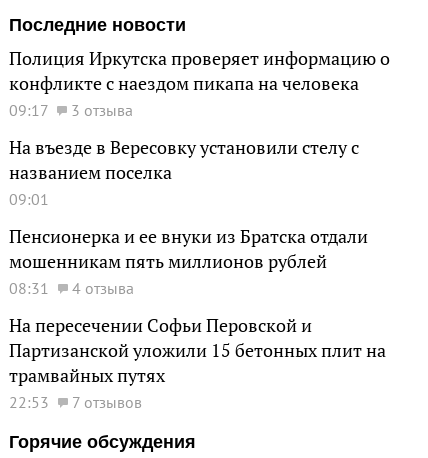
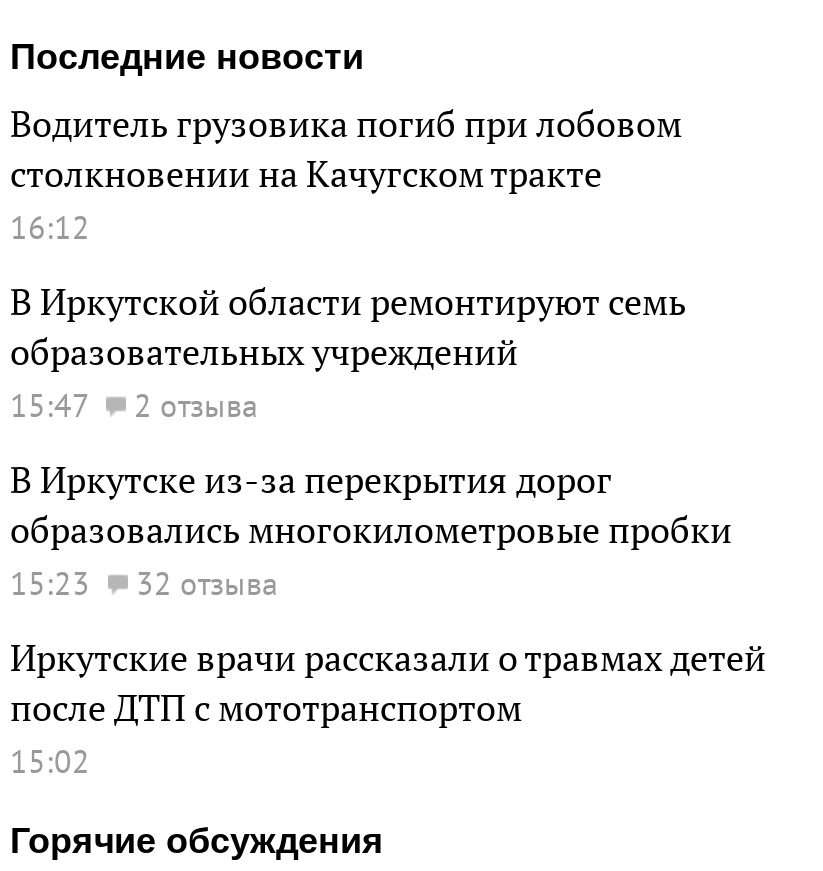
- Полиция Иркутска проверяет информацию о
- конфликте с наездом пикапа на человека
- 09:17
- 3 отзыва
+ Водитель грузовика погиб при лобовом
+ столкновении на Качугском тракте
+ 16:12

- На въезде в Вересовку установили стелу с
- названием поселка
- 09:01
+ В Иркутской области ремонтируют семь
+ образовательных учреждений
+ 15:47
+ 2 отзыва

- Пенсионерка и ее внуки из Братска отдали
- мошенникам пять миллионов рублей
- 08:31
- 4 отзыва
+ В Иркутске из-за перекрытия дорог
+ образовались многокилометровые пробки
+ 15:23
+ 32 отзыва

- На пересечении Софьи Перовской и
- Партизанской уложили 15 бетонных плит на
- трамвайных путях
- 22:53
- 7 отзывов
+ Иркутские врачи рассказали о травмах детей
+ после ДТП с мототранспортом
+ 15:02
